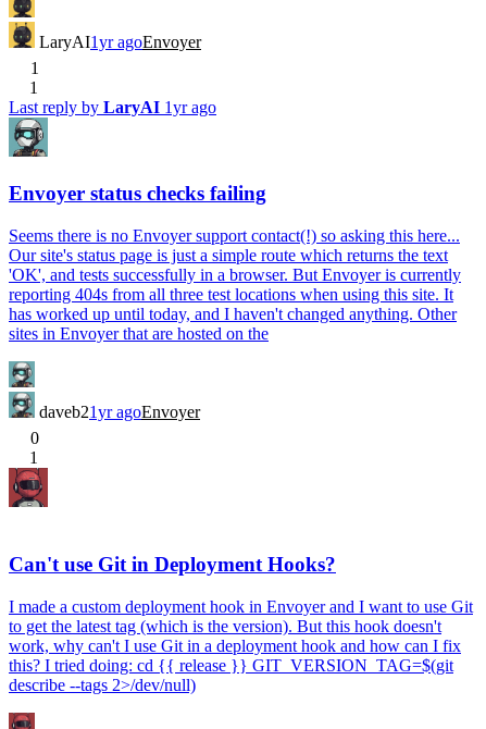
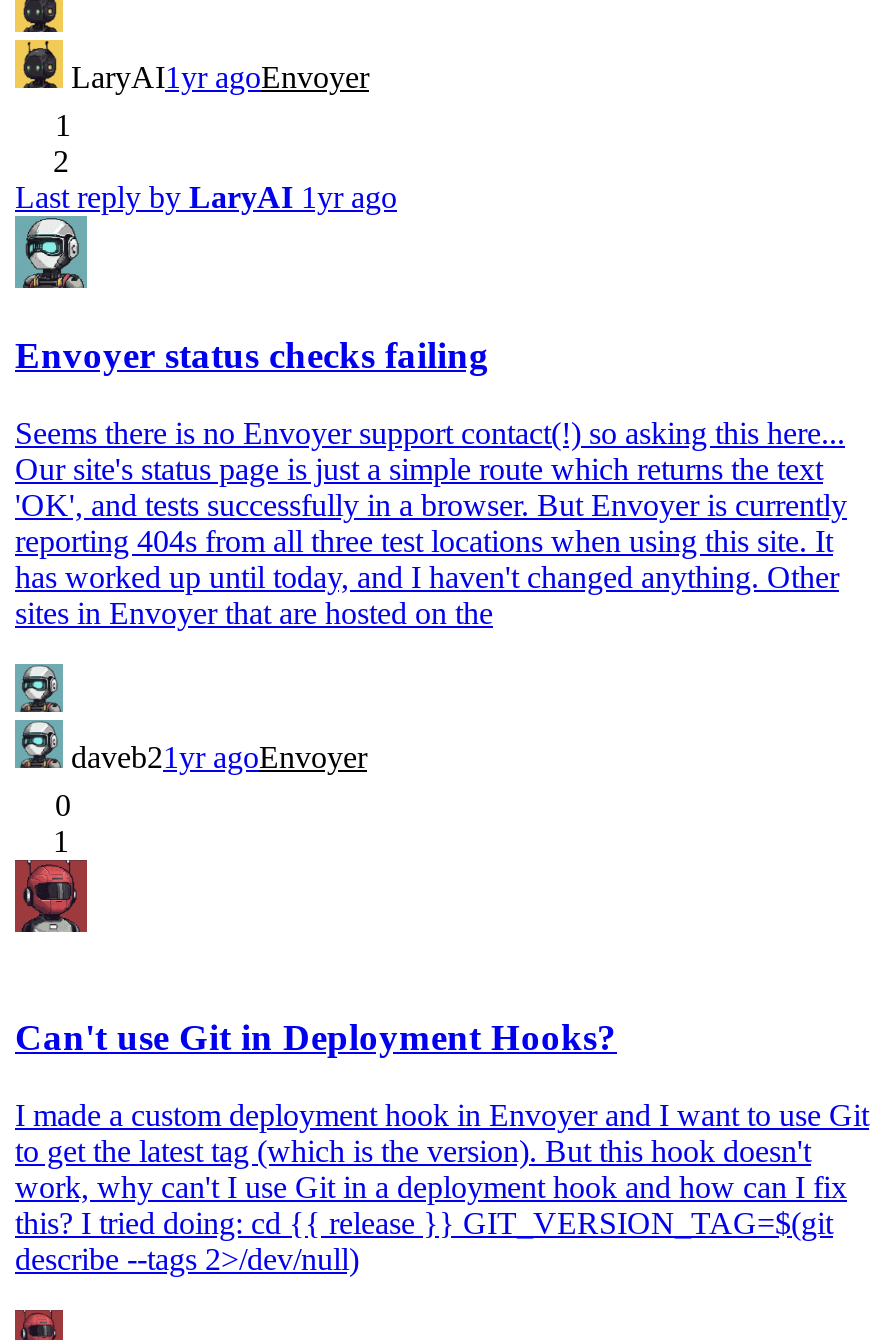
- 1
+ 2
